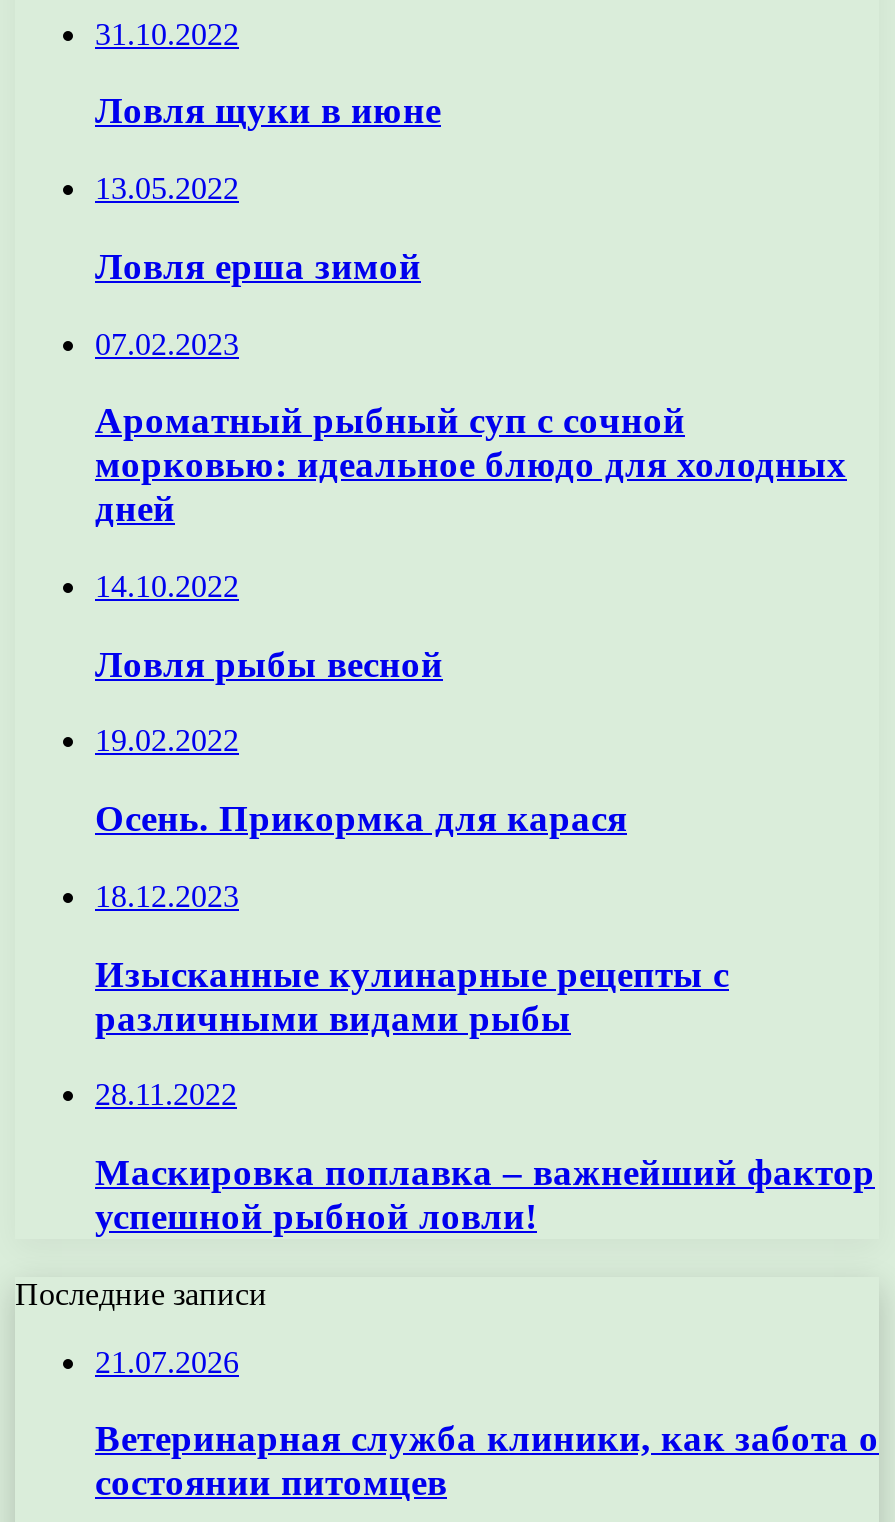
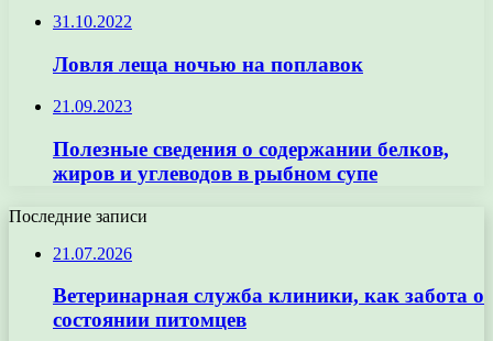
- Ловля щуки в июне
- 13.05.2022
- Ловля ерша зимой
- 07.02.2023
- Ароматный рыбный суп с сочной
- морковью: идеальное блюдо для холодных
- дней
- 14.10.2022
- Ловля рыбы весной
- 19.02.2022
- Осень. Прикормка для карася
- 18.12.2023
- Изысканные кулинарные рецепты с
- различными видами рыбы
- 28.11.2022
- Маскировка поплавка – важнейший фактор
- успешной рыбной ловли!
+ Ловля леща ночью на поплавок
+ 21.09.2023
+ Полезные сведения о содержании белков,
+ жиров и углеводов в рыбном супе
